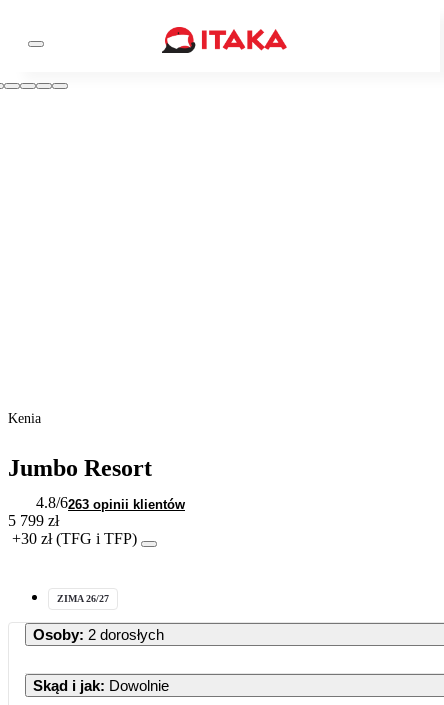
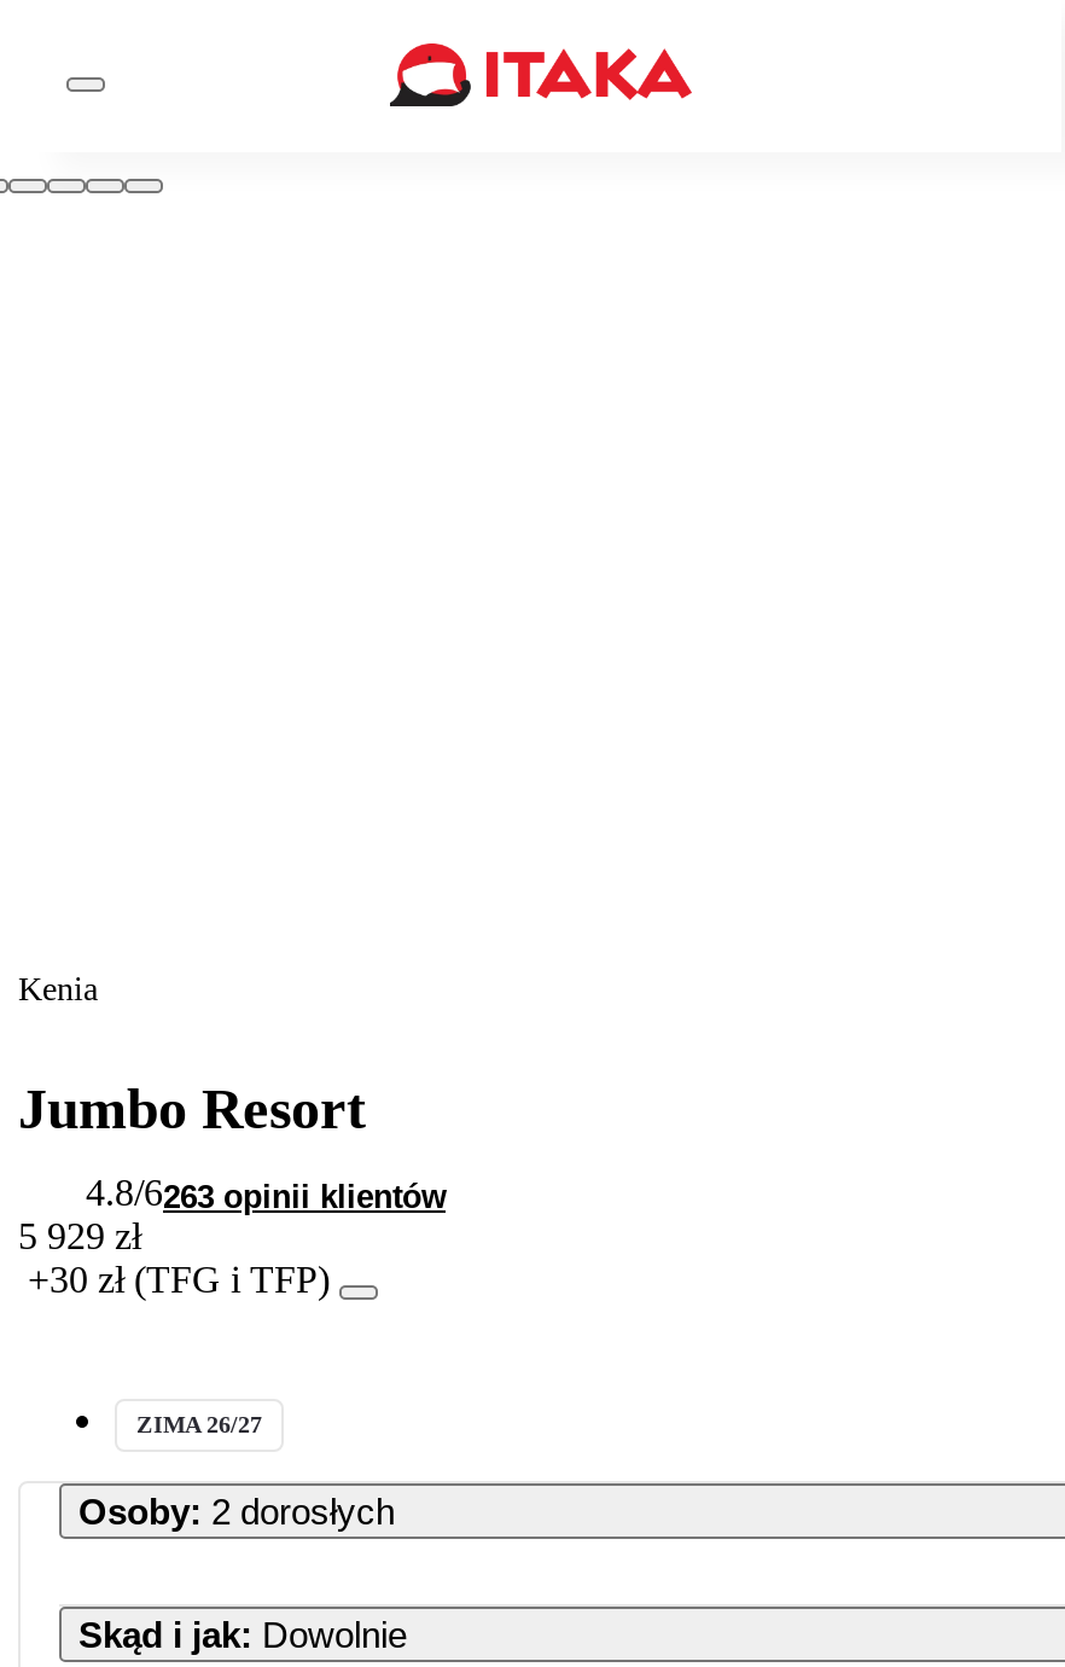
- 5 799 zł
+ 5 929 zł
